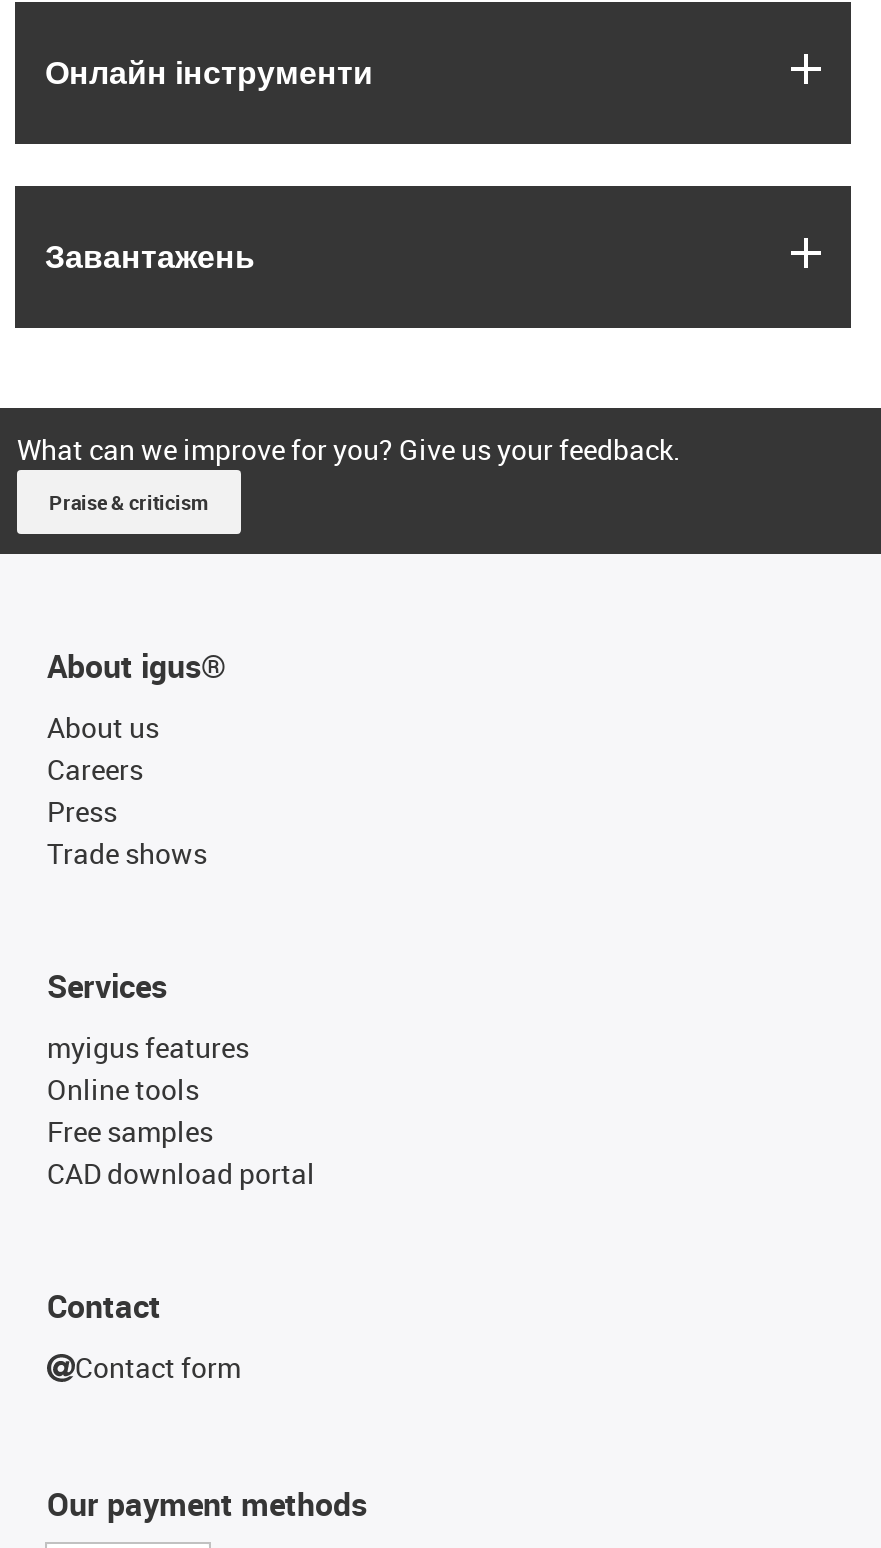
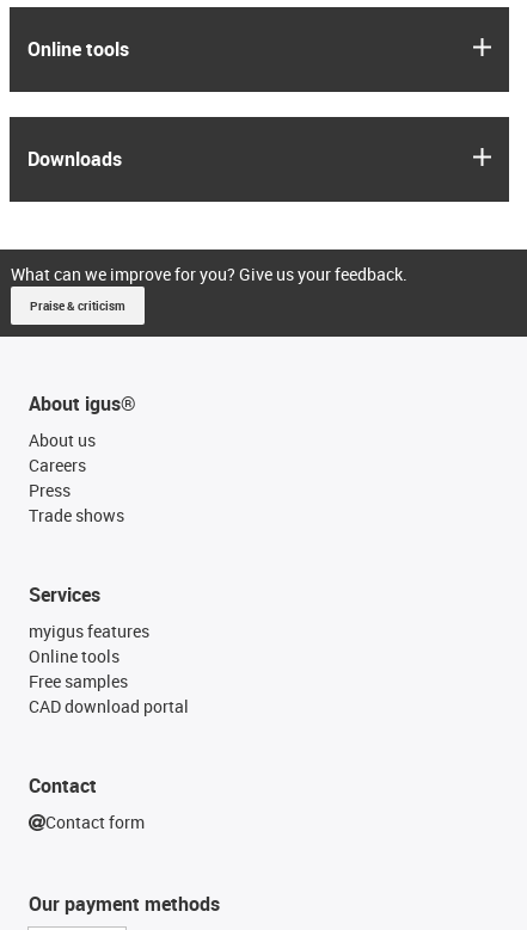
- Онлайн інструменти
+ Online tools

- Завантажень
+ Downloads
